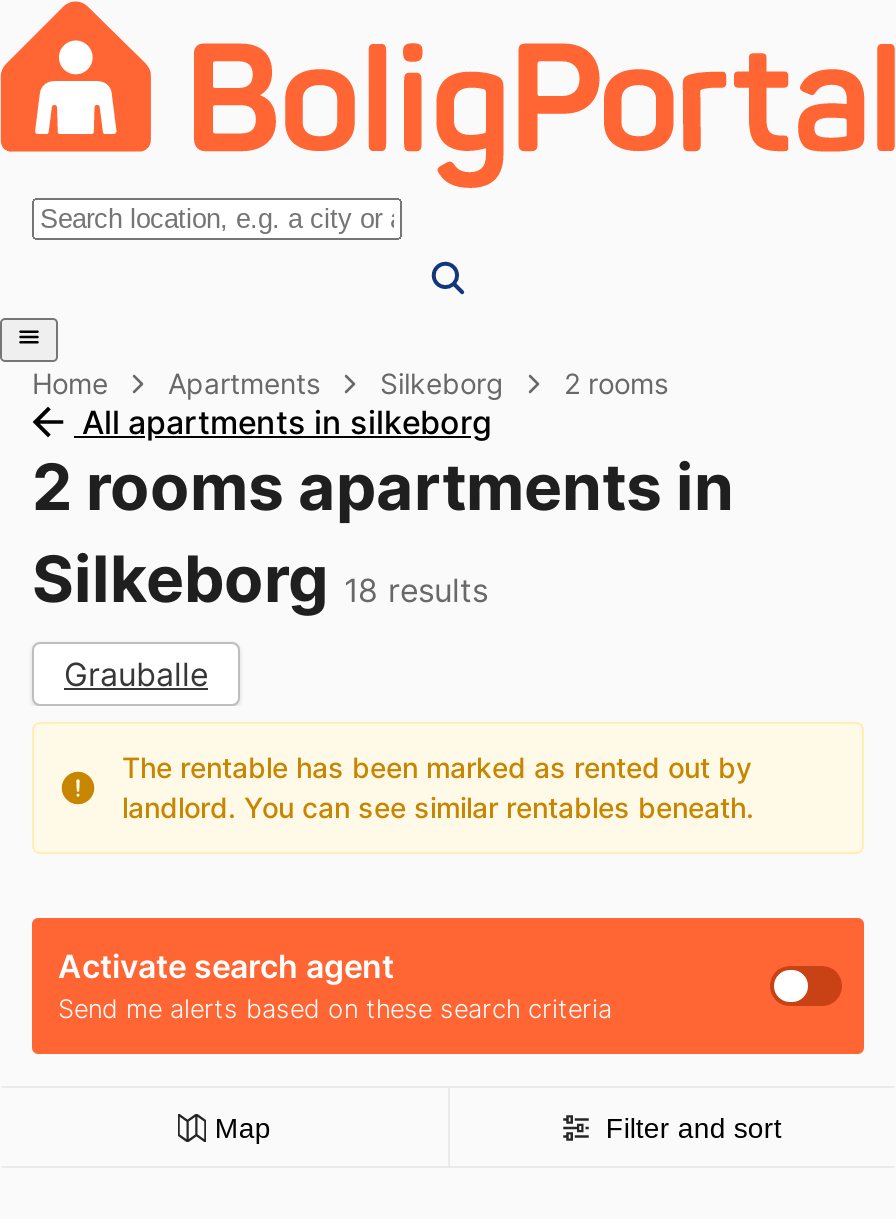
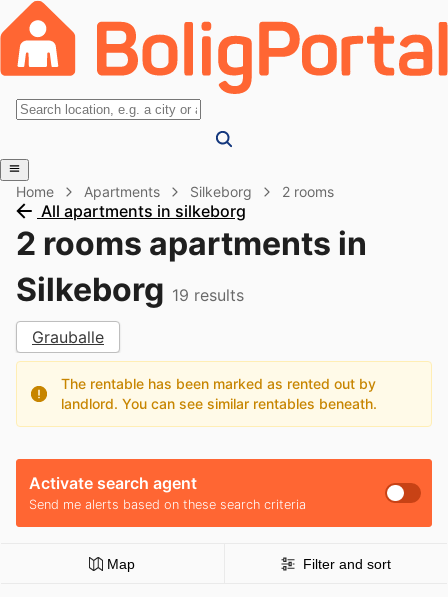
- Silkeborg 18 results
+ Silkeborg 19 results
